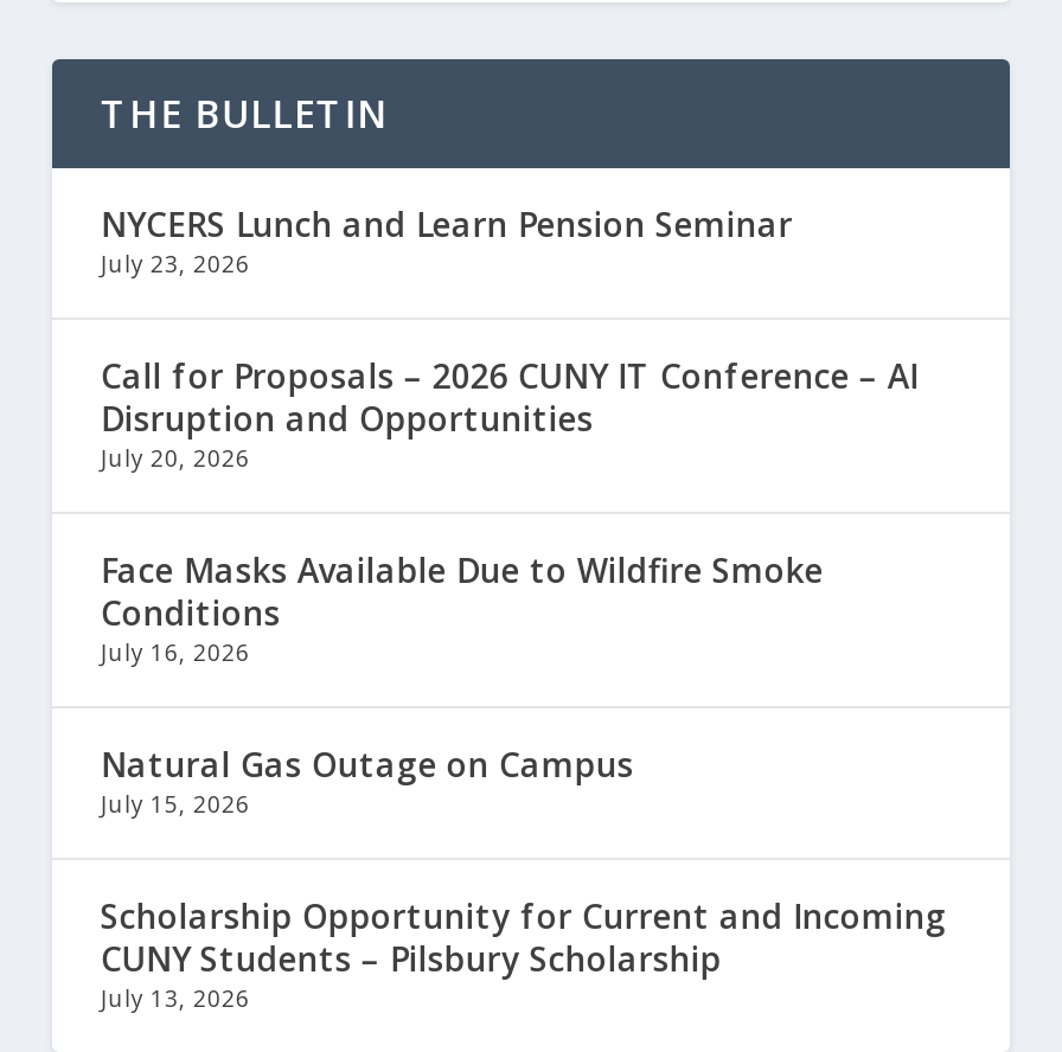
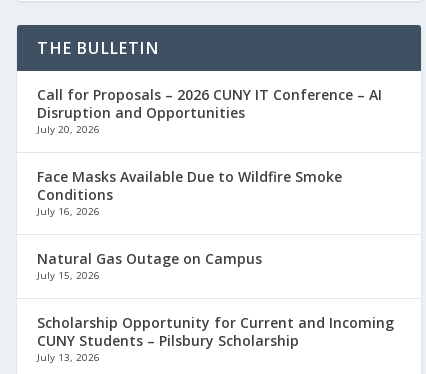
- NYCERS Lunch and Learn Pension Seminar
- July 23, 2026
